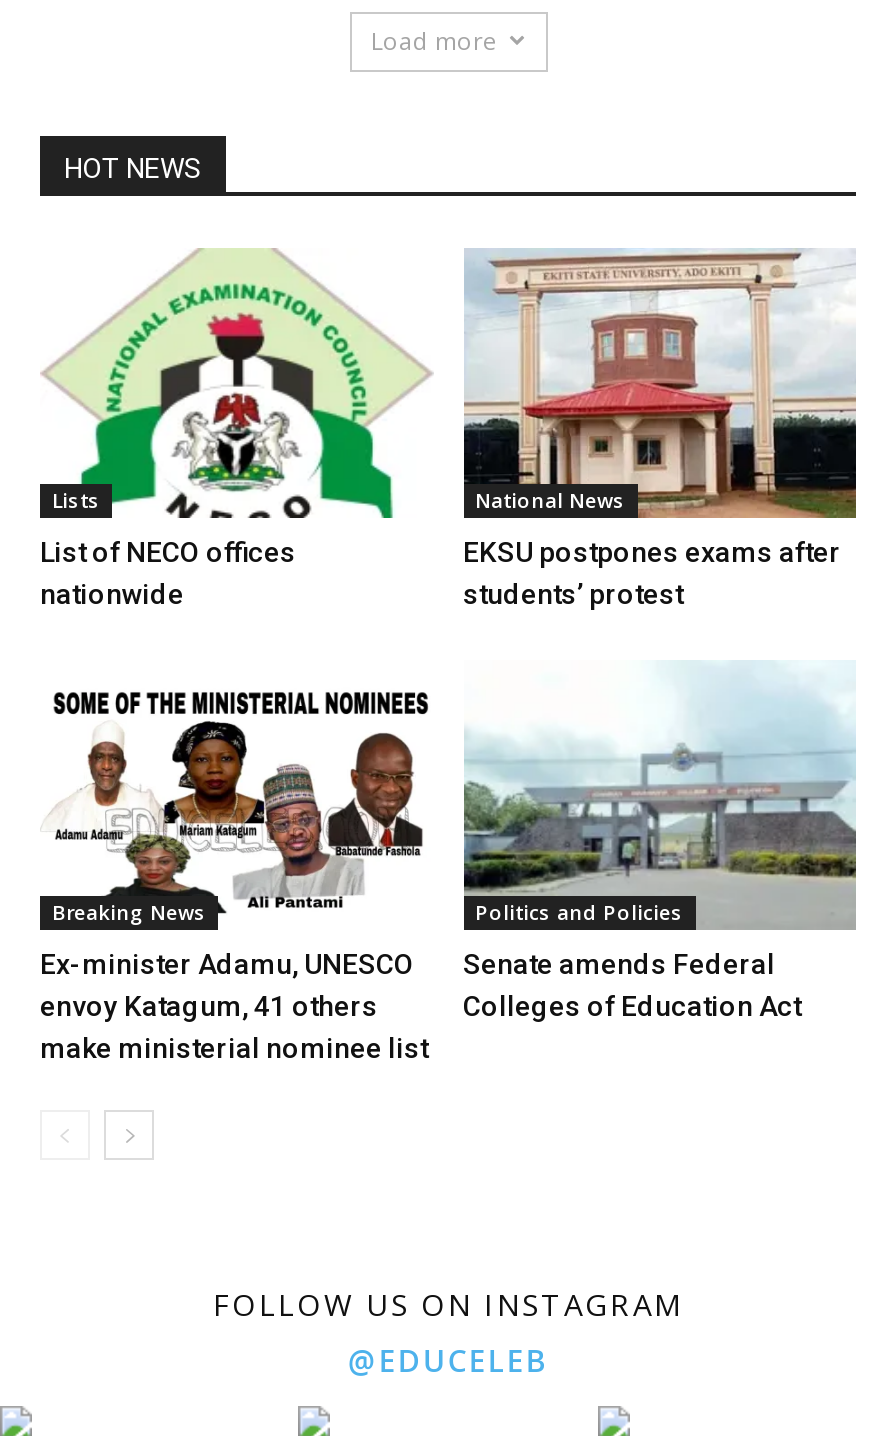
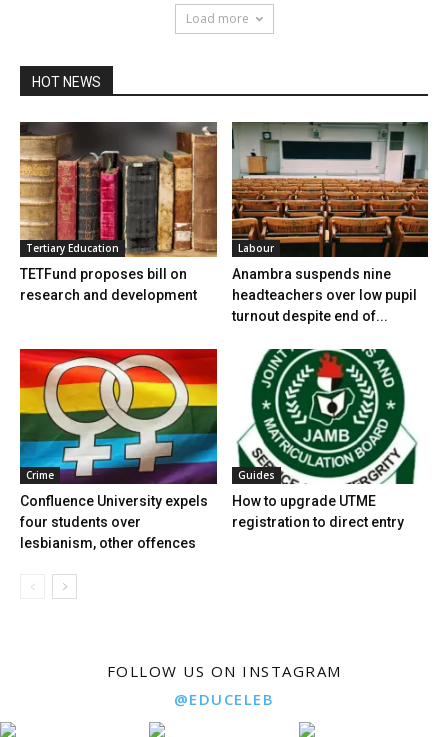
- [image]
- Lists
+ [image]
+ Tertiary Education

- [image]
- National News
+ [image]
+ Labour

- List of NECO offices
- nationwide
+ TETFund proposes bill on
+ research and development

- EKSU postpones exams after
- students’ protest
+ Anambra suspends nine
+ headteachers over low pupil
+ turnout despite end of...

- [image]
- Politics and Policies
+ [image]
+ Guides

- [image]
- Breaking News
+ [image]
+ Crime

- Ex-minister Adamu, UNESCO
- envoy Katagum, 41 others
- make ministerial nominee list
+ Confluence University expels
+ four students over
+ lesbianism, other offences

- Senate amends Federal
- Colleges of Education Act
+ How to upgrade UTME
+ registration to direct entry
